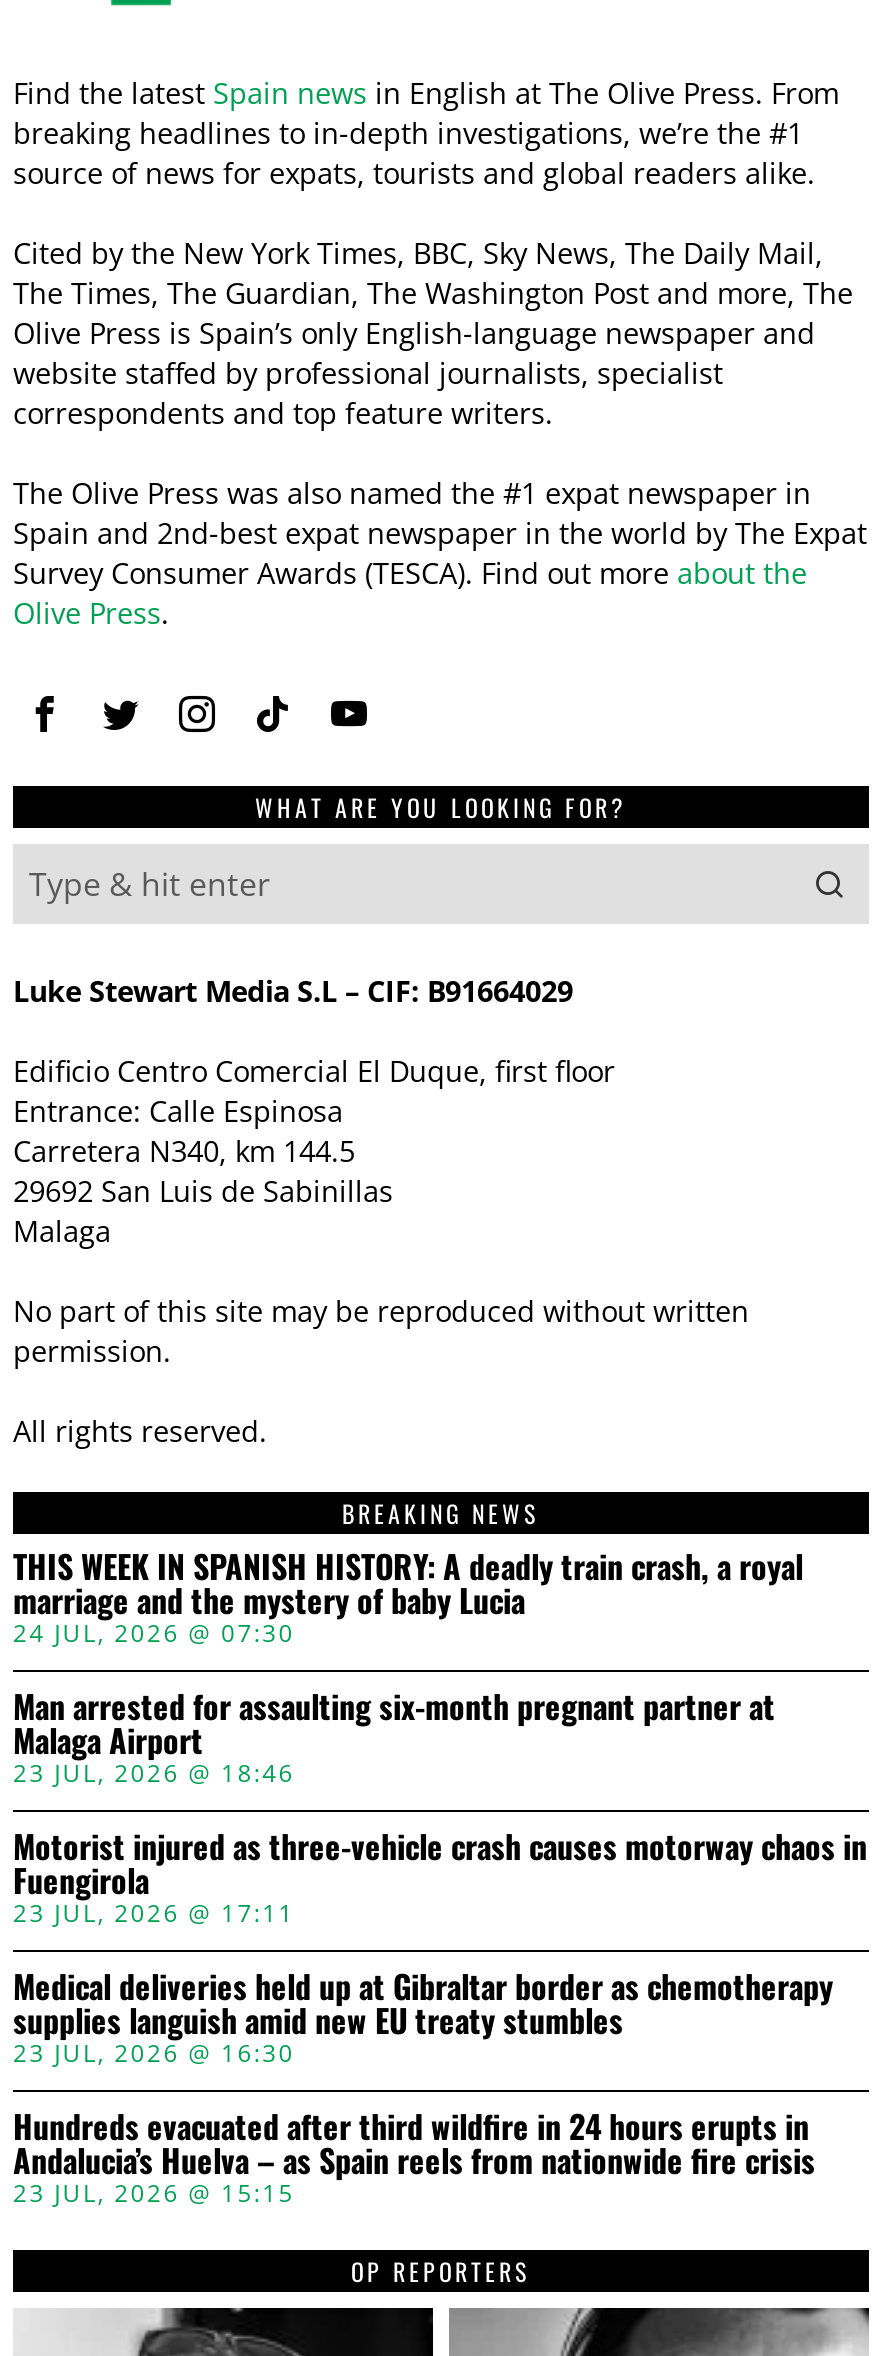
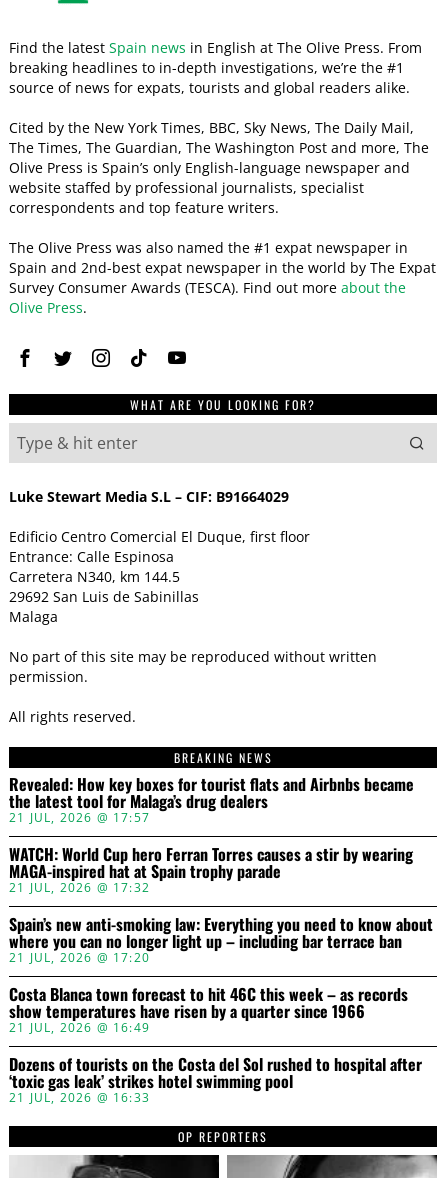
- THIS WEEK IN SPANISH HISTORY: A deadly train crash, a royal
- marriage and the mystery of baby Lucia
- 24 JUL, 2026 @ 07:30
+ Revealed: How key boxes for tourist flats and Airbnbs became
+ the latest tool for Malaga’s drug dealers
+ 21 JUL, 2026 @ 17:57

- Man arrested for assaulting six-month pregnant partner at
- Malaga Airport
- 23 JUL, 2026 @ 18:46
+ WATCH: World Cup hero Ferran Torres causes a stir by wearing
+ MAGA-inspired hat at Spain trophy parade
+ 21 JUL, 2026 @ 17:32

- Motorist injured as three-vehicle crash causes motorway chaos in
- Fuengirola
- 23 JUL, 2026 @ 17:11
+ Spain’s new anti-smoking law: Everything you need to know about
+ where you can no longer light up – including bar terrace ban
+ 21 JUL, 2026 @ 17:20

- Medical deliveries held up at Gibraltar border as chemotherapy
- supplies languish amid new EU treaty stumbles
- 23 JUL, 2026 @ 16:30
+ Costa Blanca town forecast to hit 46C this week – as records
+ show temperatures have risen by a quarter since 1966
+ 21 JUL, 2026 @ 16:49

- Hundreds evacuated after third wildfire in 24 hours erupts in
- Andalucia’s Huelva – as Spain reels from nationwide fire crisis
- 23 JUL, 2026 @ 15:15
+ Dozens of tourists on the Costa del Sol rushed to hospital after
+ ‘toxic gas leak’ strikes hotel swimming pool
+ 21 JUL, 2026 @ 16:33
